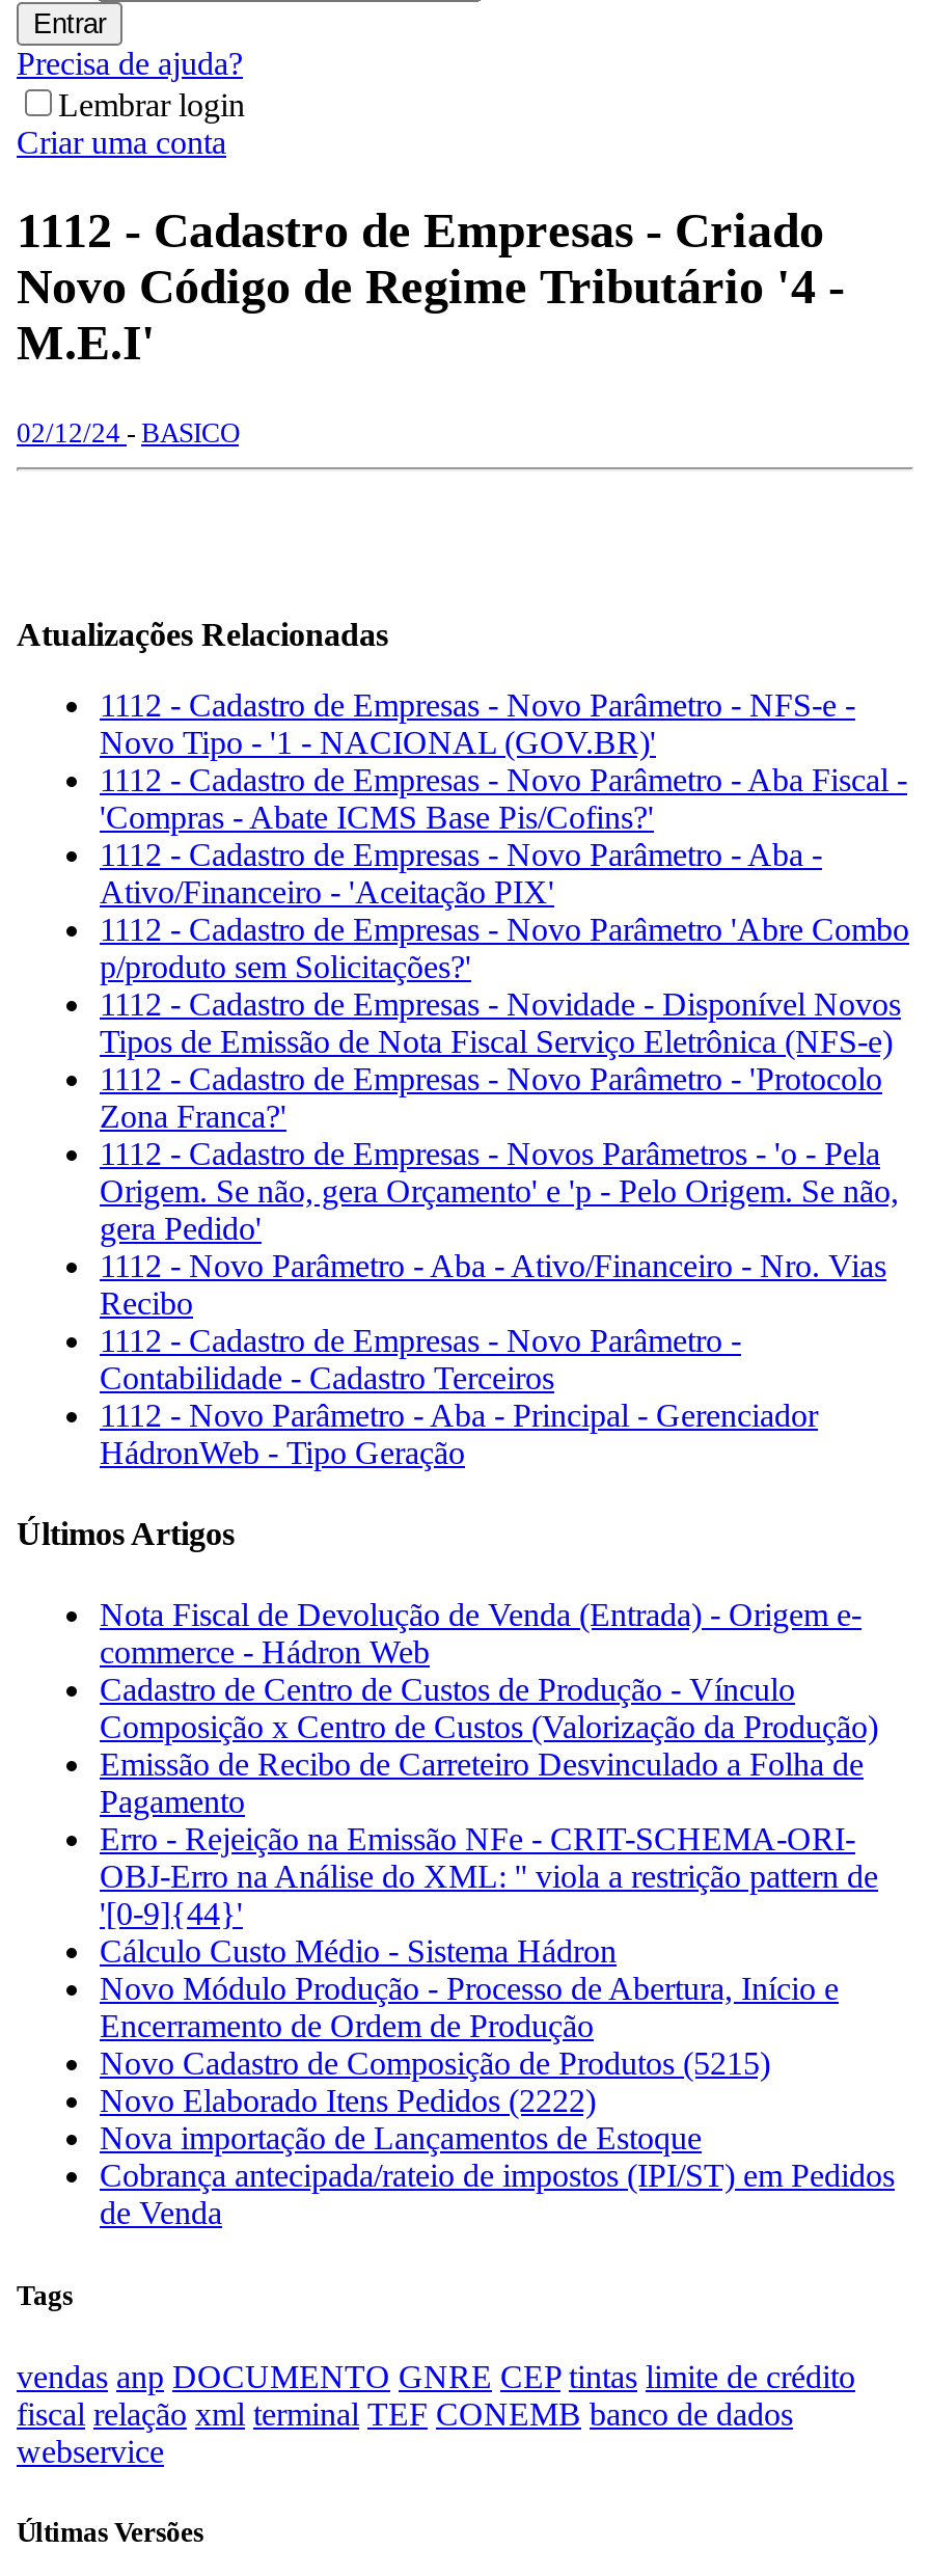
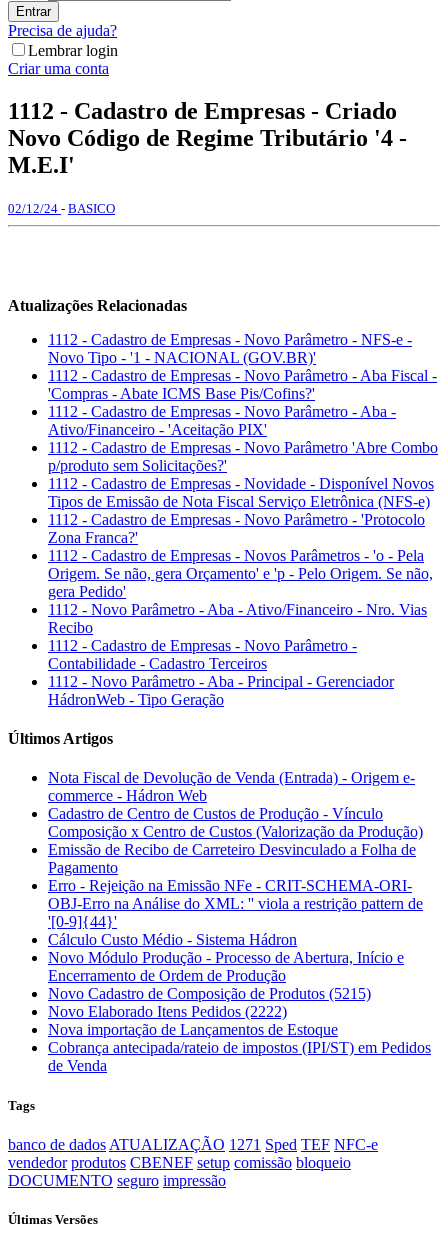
- vendas anp DOCUMENTO GNRE CEP tintas limite de crédito
- fiscal relação xml terminal TEF CONEMB banco de dados
- webservice
+ banco de dados ATUALIZAÇÃO 1271 Sped TEF NFC-e
+ vendedor produtos CBENEF setup comissão bloqueio
+ DOCUMENTO seguro impressão
